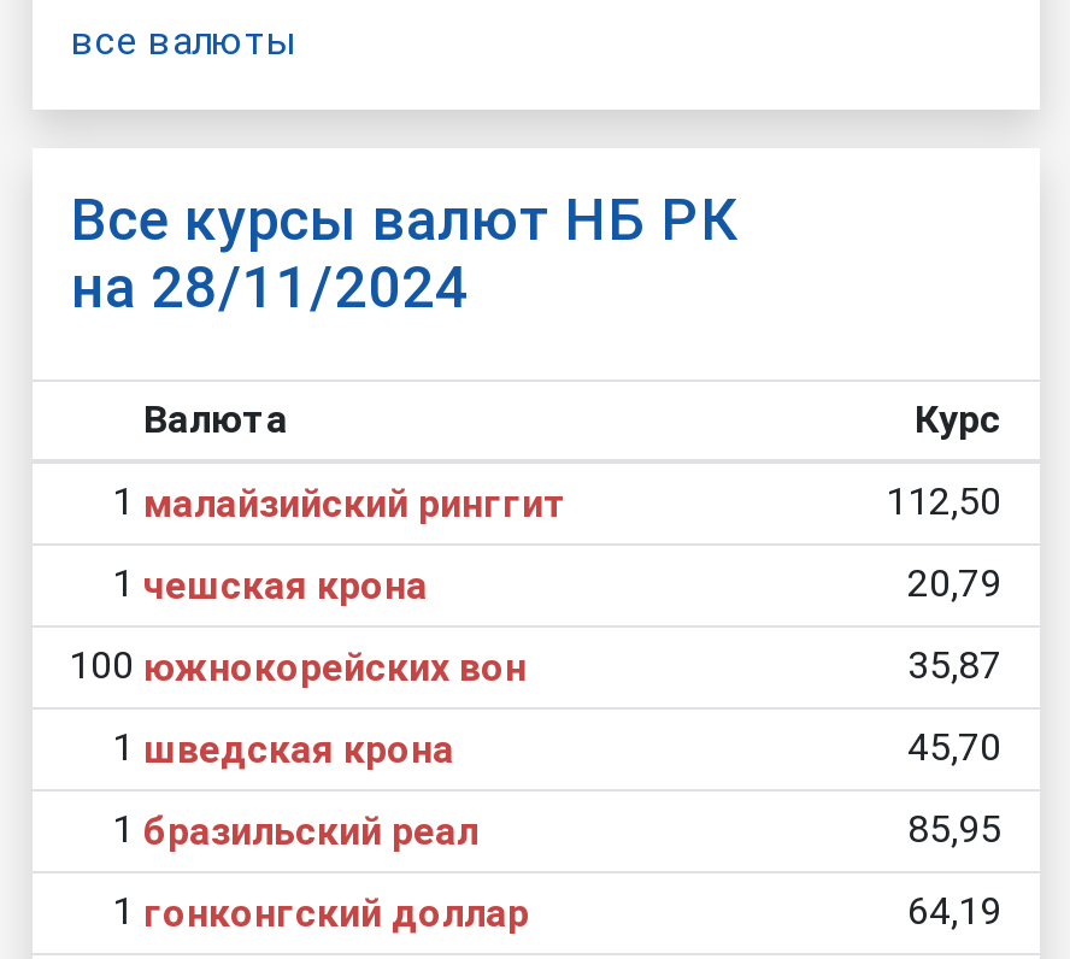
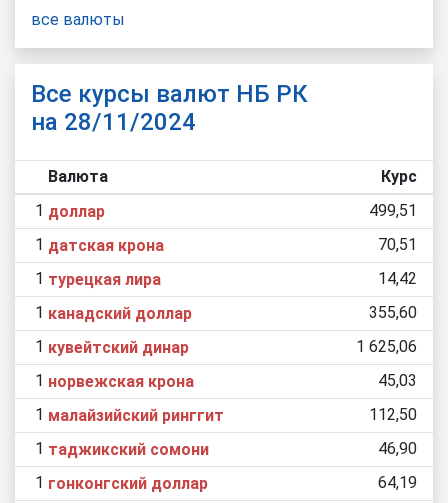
+ 1 доллар
+ 499,51
+ 1 датская крона
+ 70,51
+ 1 турецкая лира
+ 14,42
+ 1 канадский доллар
+ 355,60
+ 1 кувейтский динар
+ 1 625,06
+ 1 норвежская крона
+ 45,03

moved down: 1 малайзийский ринггит | 112,50

- 1 чешская крона
- 20,79
- 100 южнокорейских вон
- 35,87
- 1 шведская крона
- 45,70
- 1 бразильский реал
- 85,95
+ 1 таджикский сомони
+ 46,90
